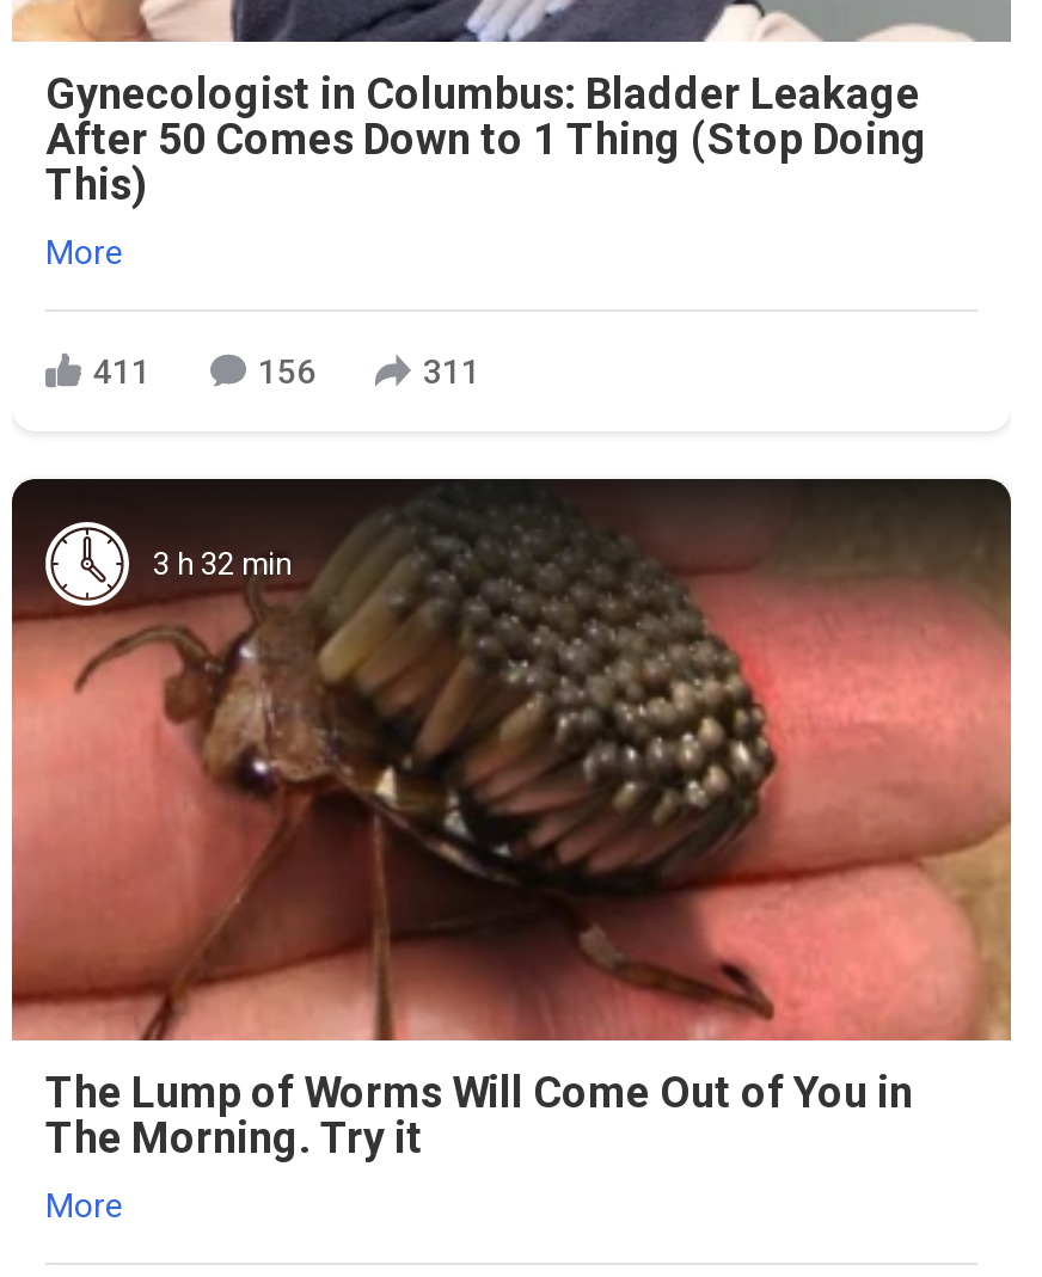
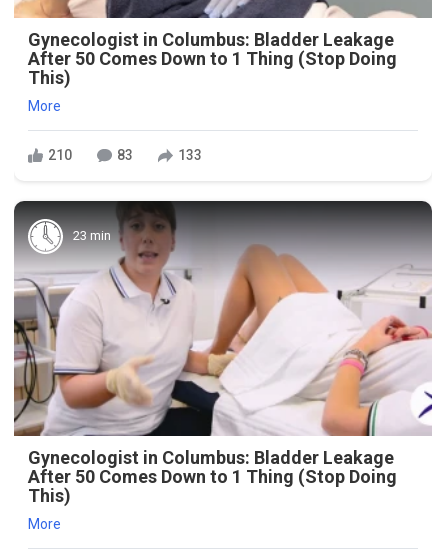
- 411
- 156
- 311
+ 210
+ 83
+ 133

- [image]
- 3 h 32 min
+ [image]
+ 23 min

- The Lump of Worms Will Come Out of You in
- The Morning. Try it
+ Gynecologist in Columbus: Bladder Leakage
+ After 50 Comes Down to 1 Thing (Stop Doing
+ This)
